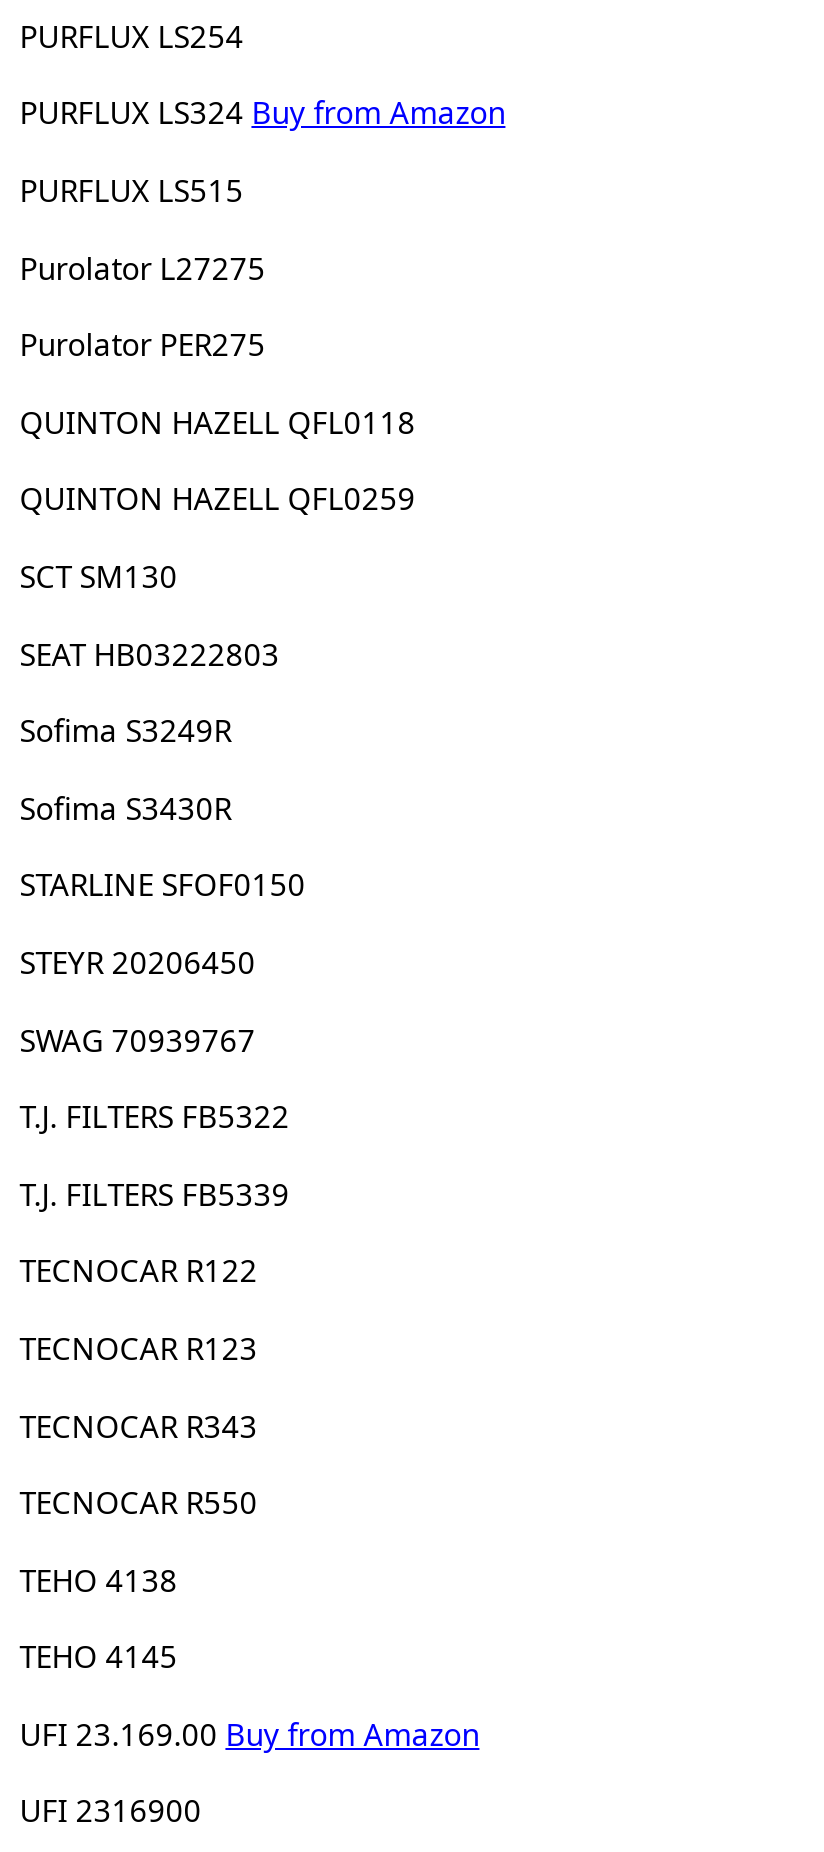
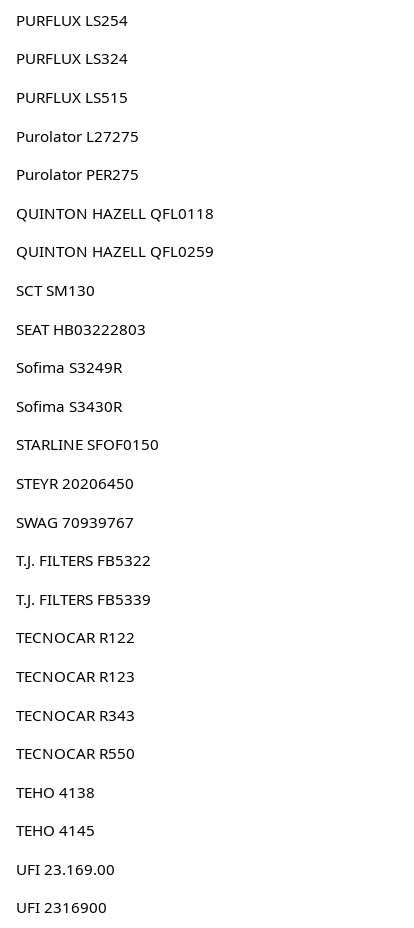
- PURFLUX LS324 Buy from Amazon
+ PURFLUX LS324

- UFI 23.169.00 Buy from Amazon
+ UFI 23.169.00
